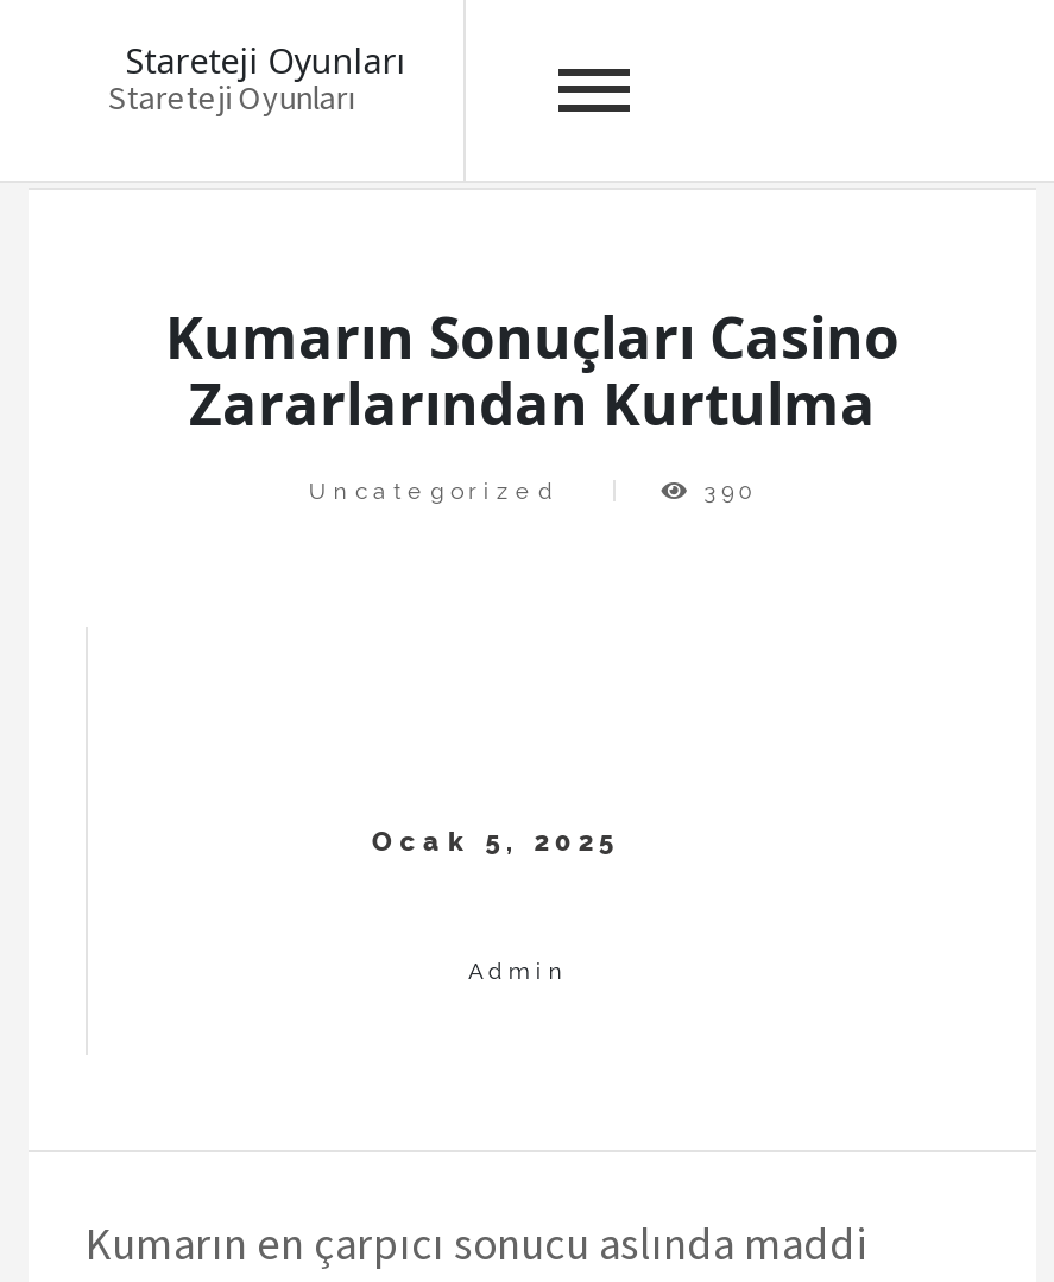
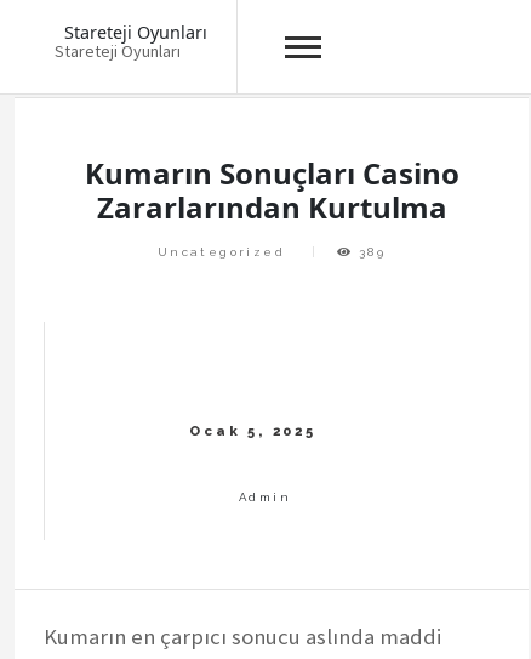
- 390
+ 389
